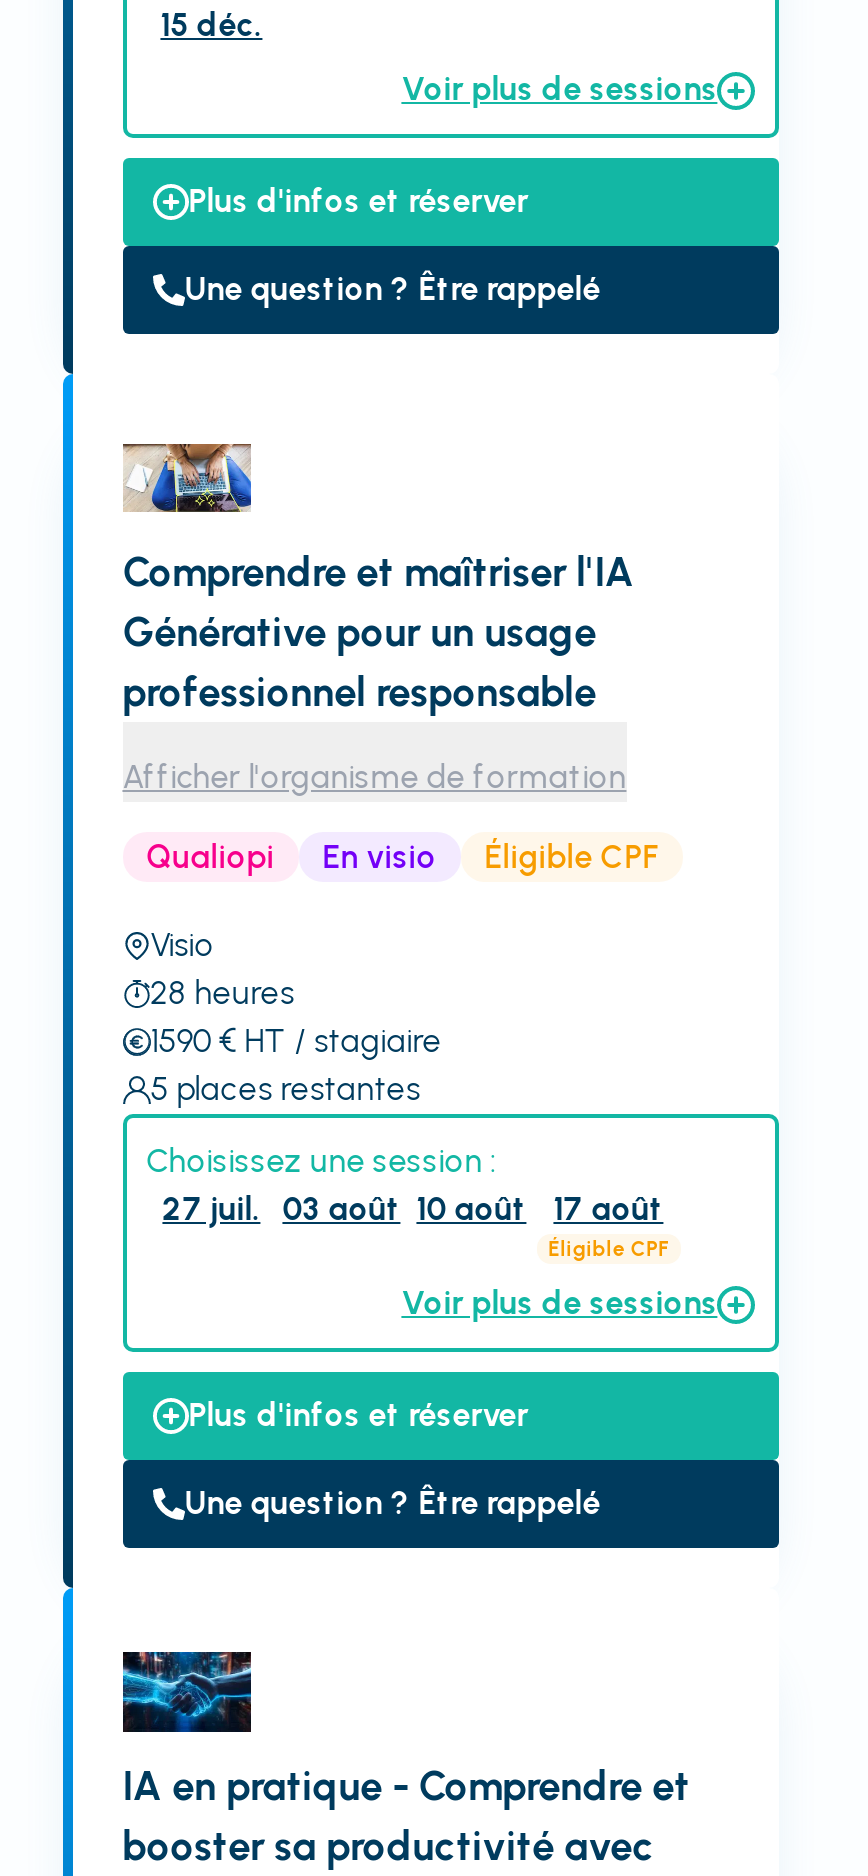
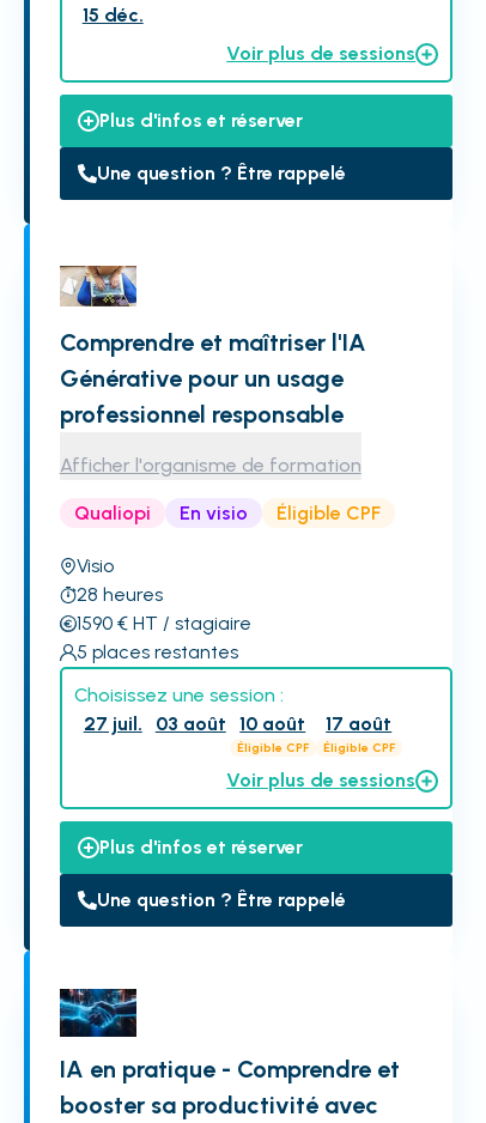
- 27 juil. 03 août 10 août
+ 27 juil. 03 août
+ 10 août
+ Éligible CPF
